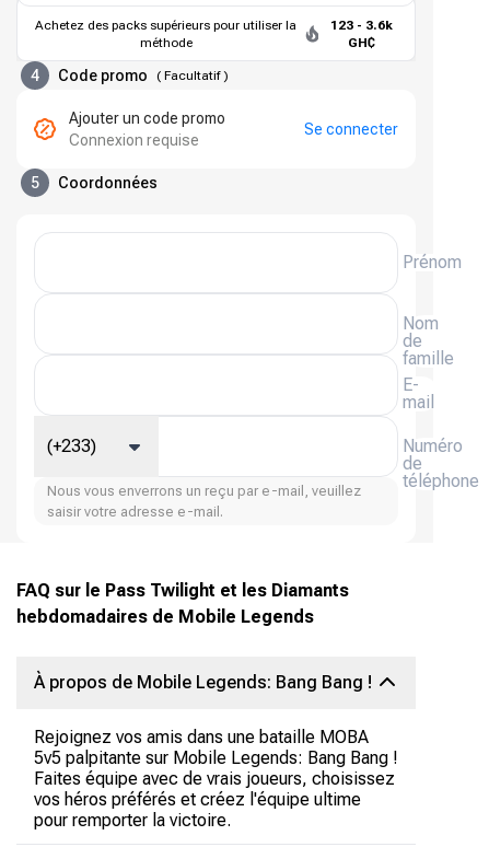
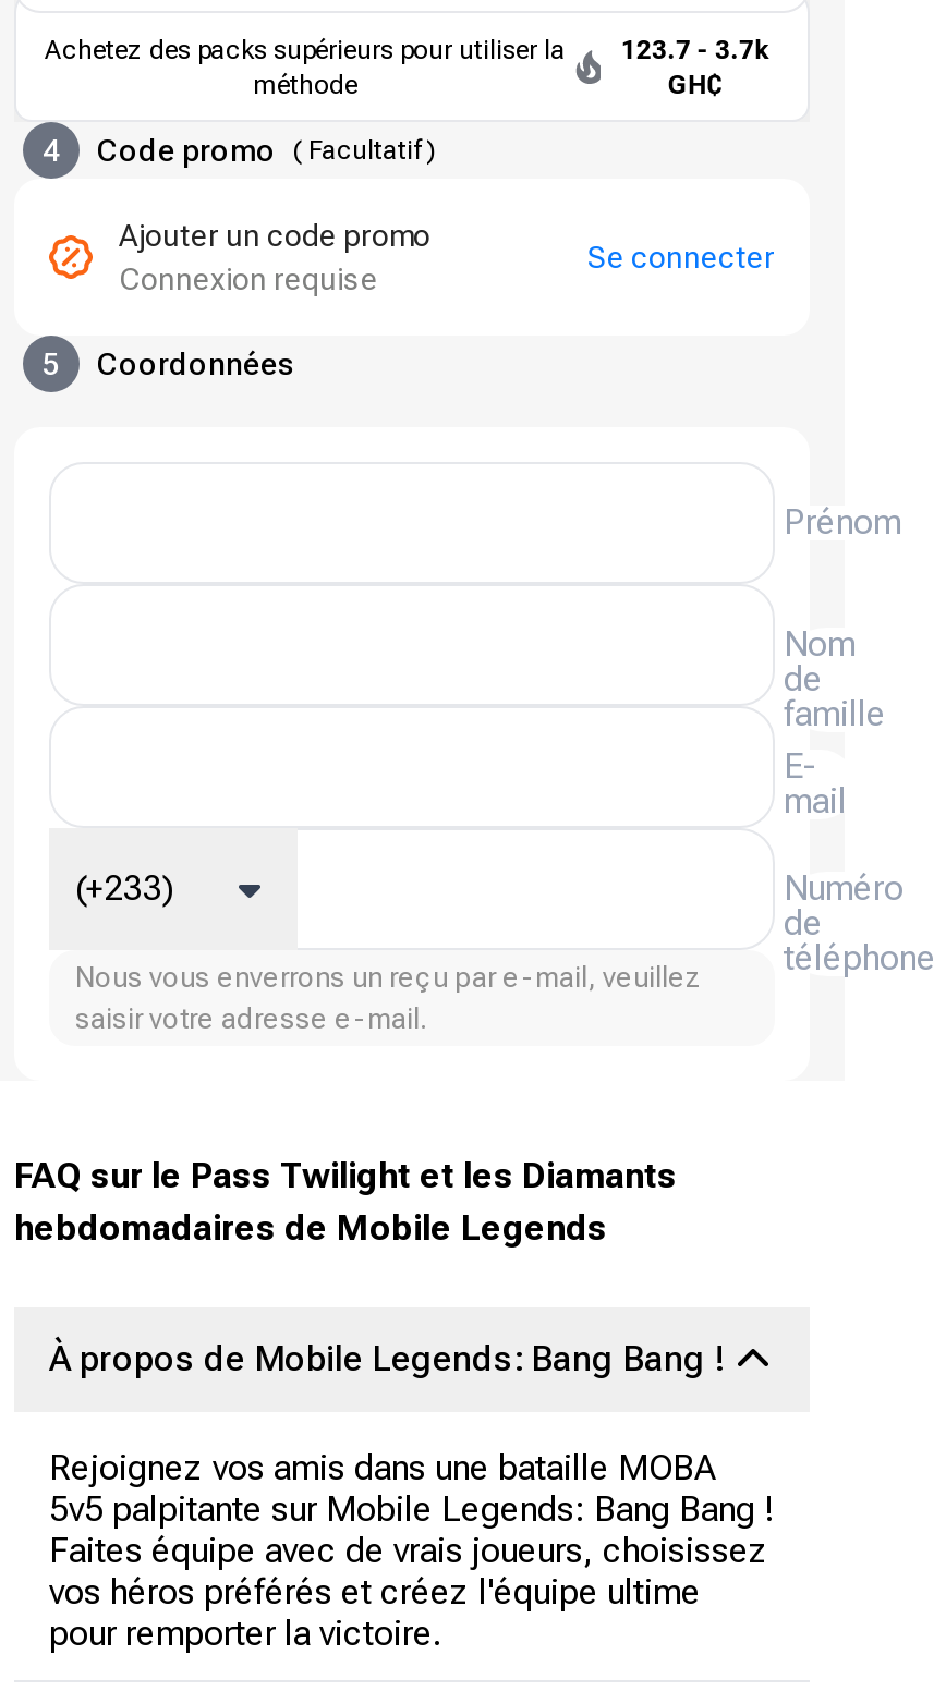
- 123 - 3.6k
+ 123.7 - 3.7k
